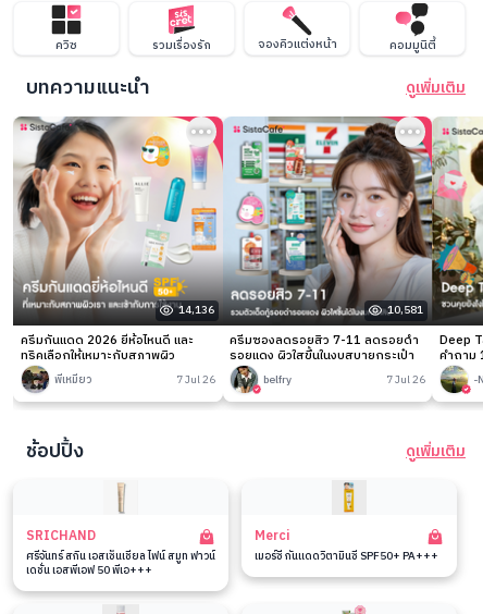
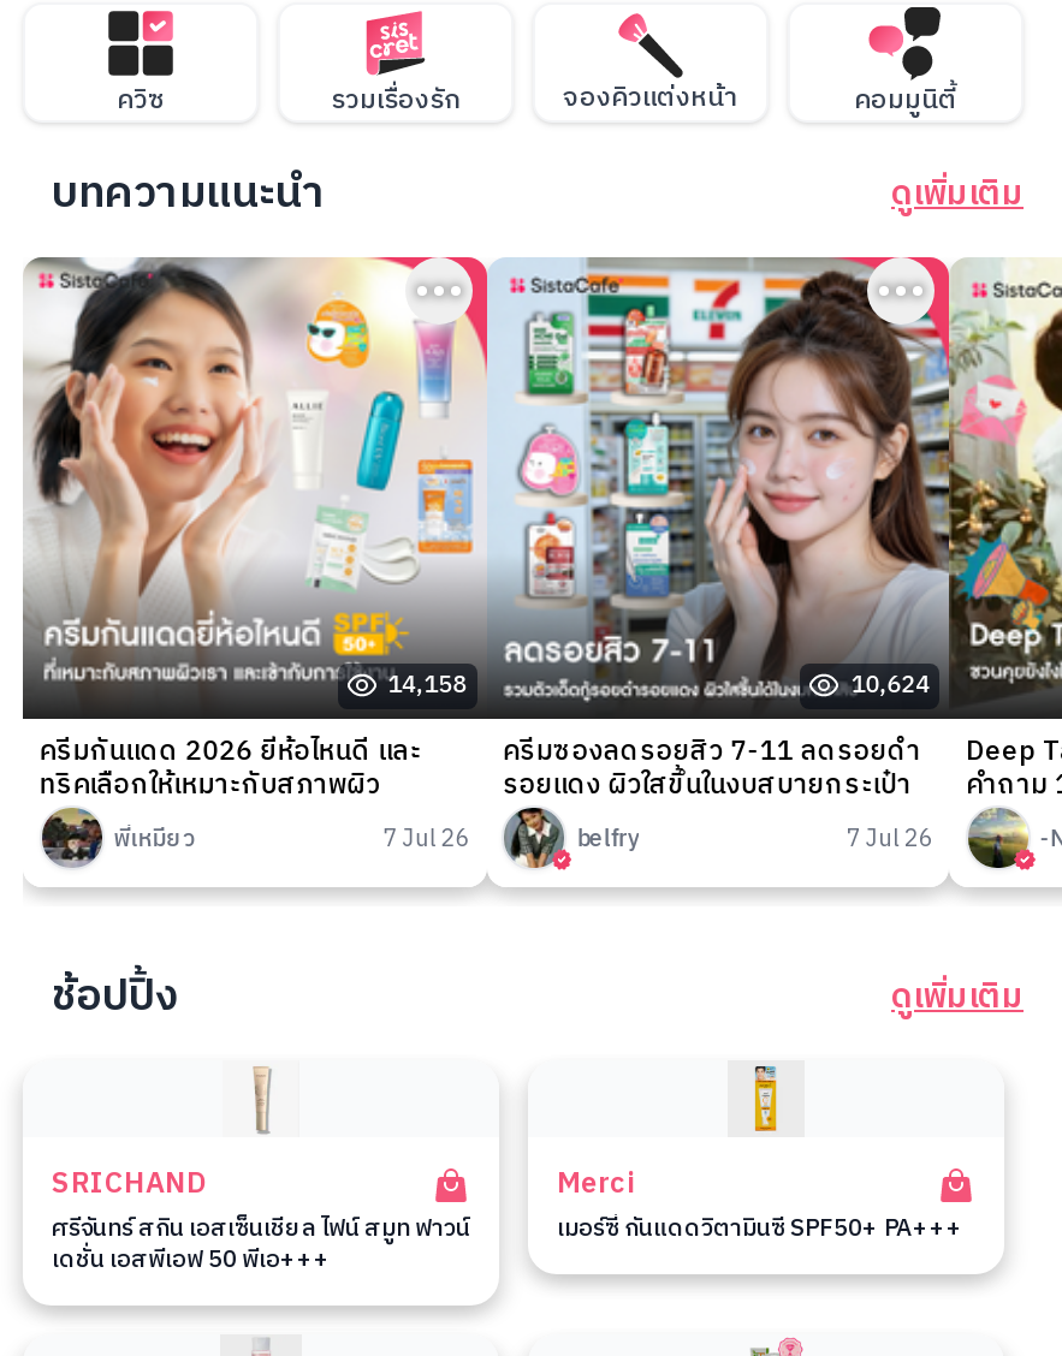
- 14,136
+ 14,158

- 10,581
+ 10,624
